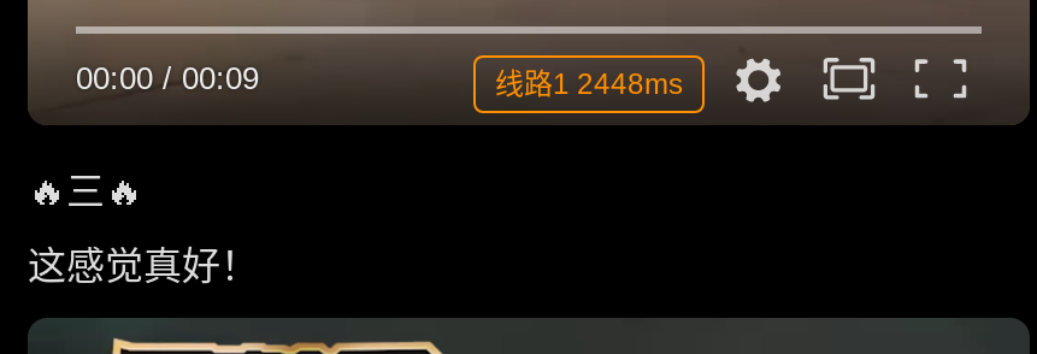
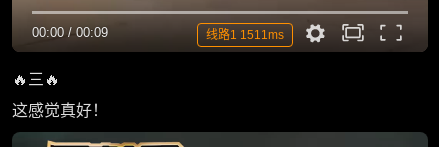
- 线路1 2448ms
+ 线路1 1511ms
